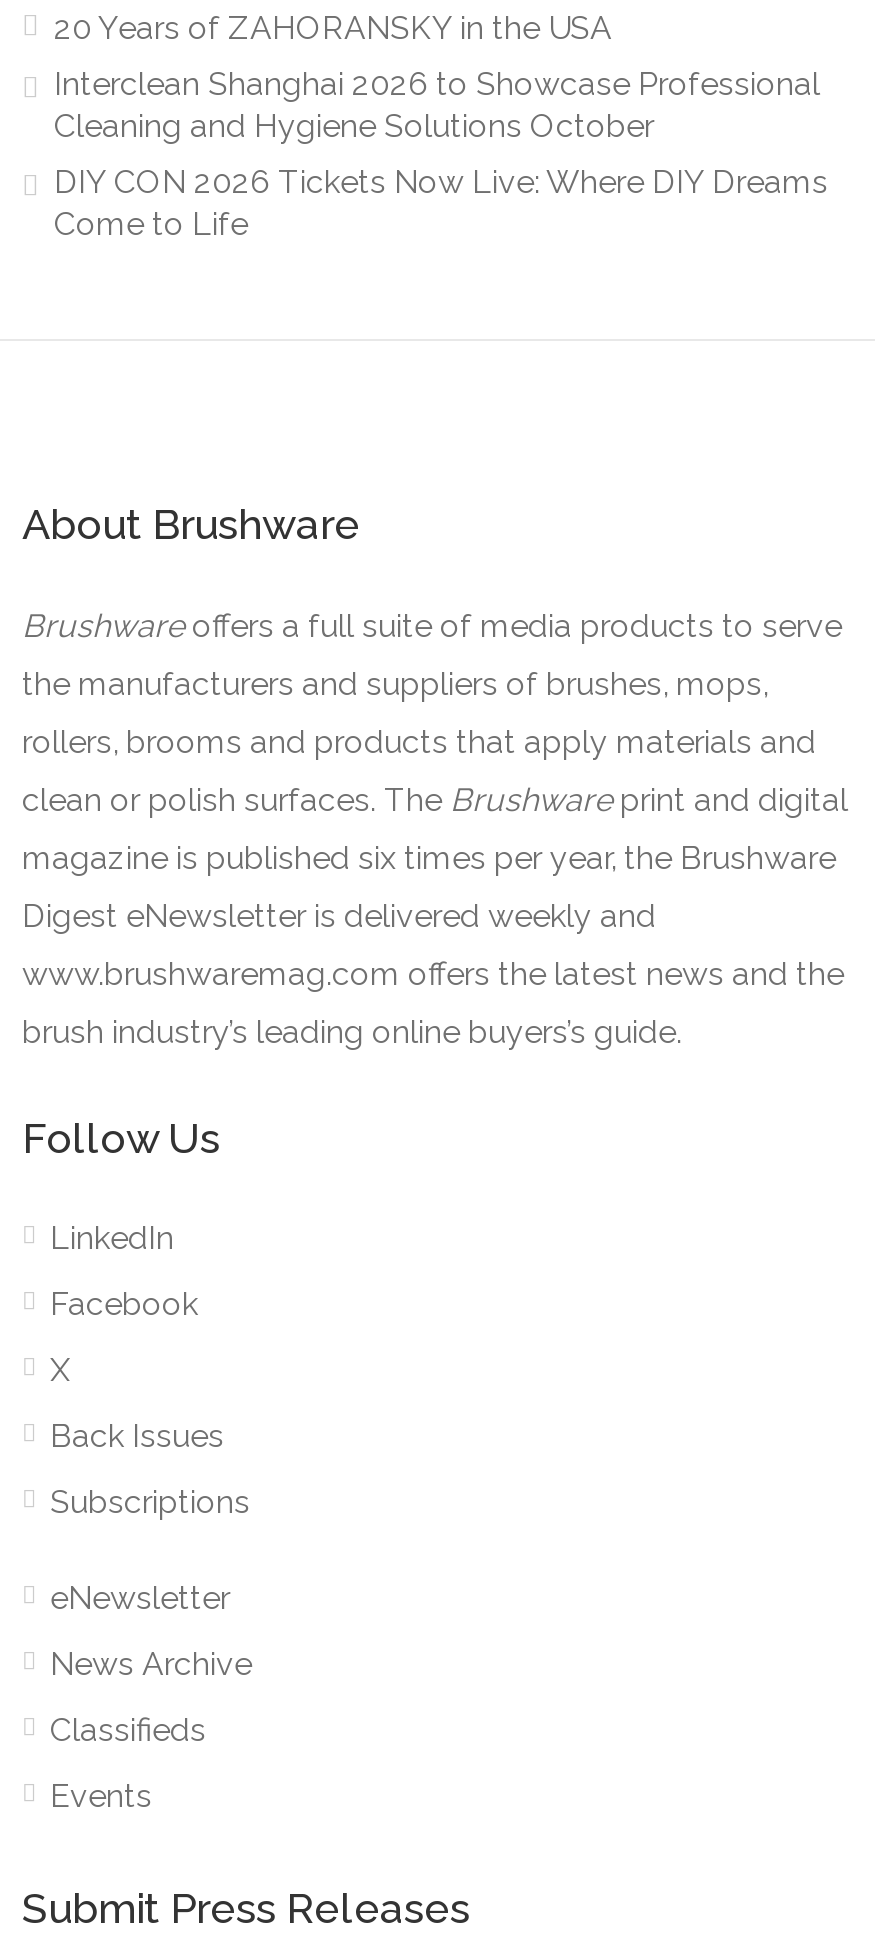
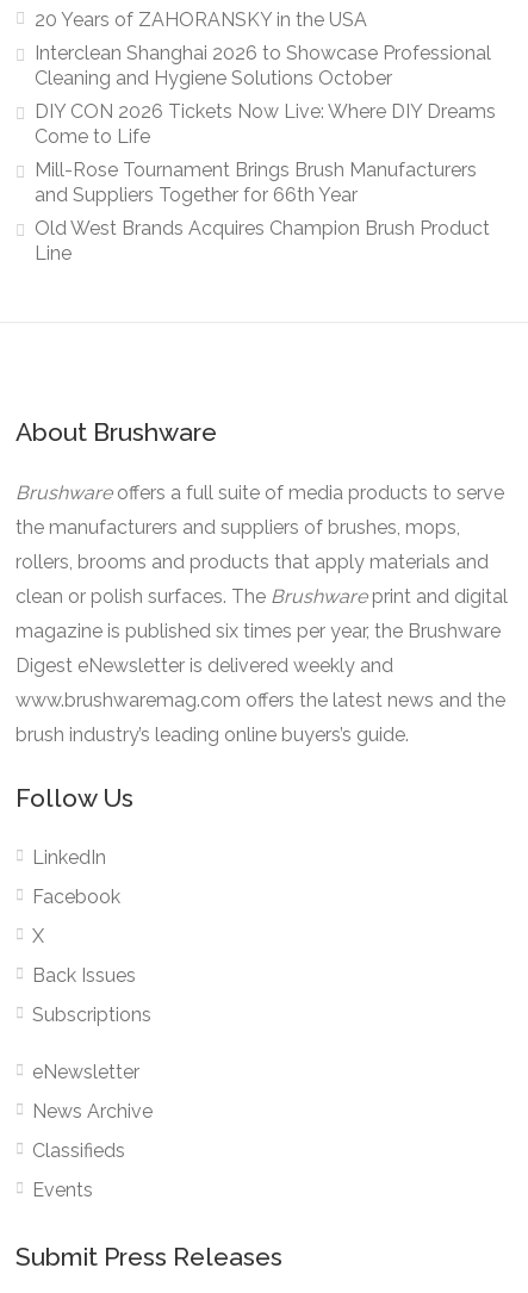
+ Mill-Rose Tournament Brings Brush Manufacturers
+ and Suppliers Together for 66th Year
+ Old West Brands Acquires Champion Brush Product
+ Line
